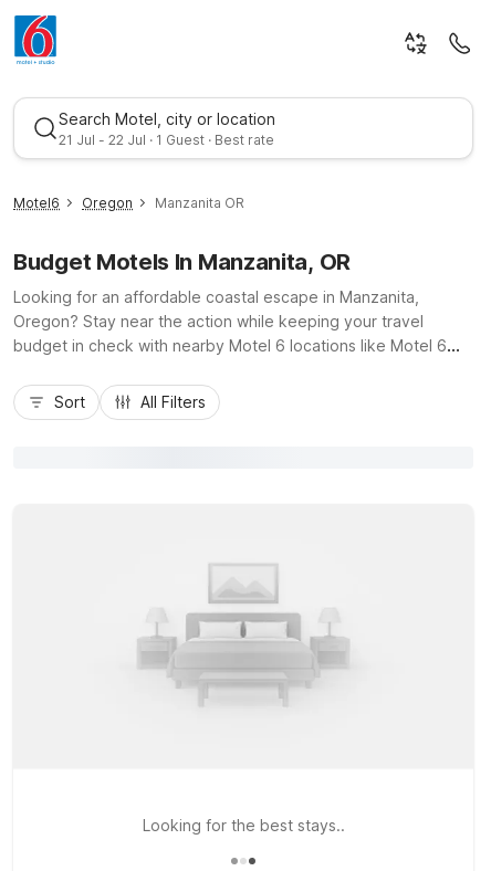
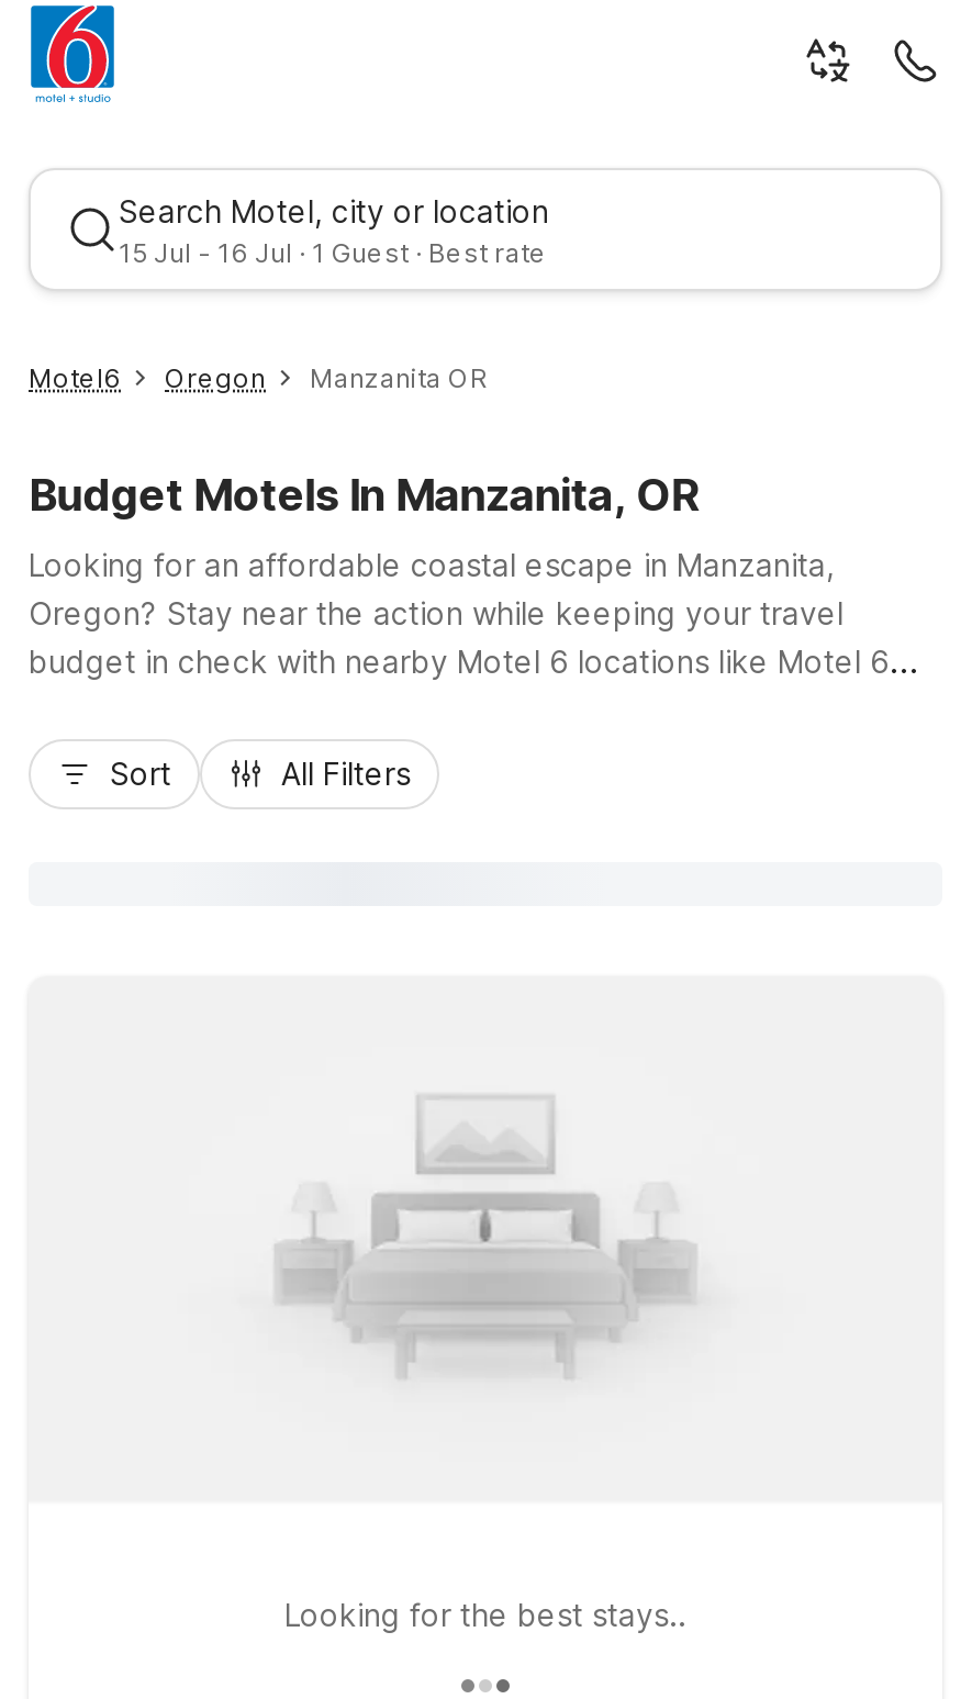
- 21 Jul - 22 Jul · 1 Guest · Best rate
+ 15 Jul - 16 Jul · 1 Guest · Best rate
